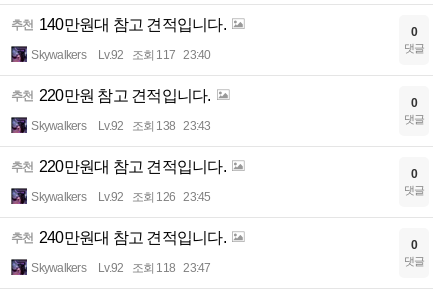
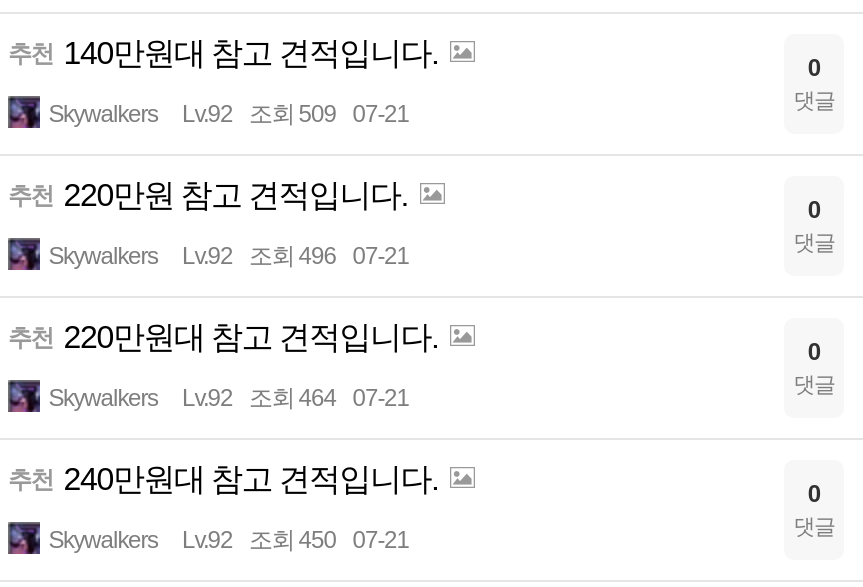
- Skywalkers Lv.92 조회 117 23:40
+ Skywalkers Lv.92 조회 509 07-21

- Skywalkers Lv.92 조회 138 23:43
+ Skywalkers Lv.92 조회 496 07-21

- Skywalkers Lv.92 조회 126 23:45
+ Skywalkers Lv.92 조회 464 07-21

- Skywalkers Lv.92 조회 118 23:47
+ Skywalkers Lv.92 조회 450 07-21
